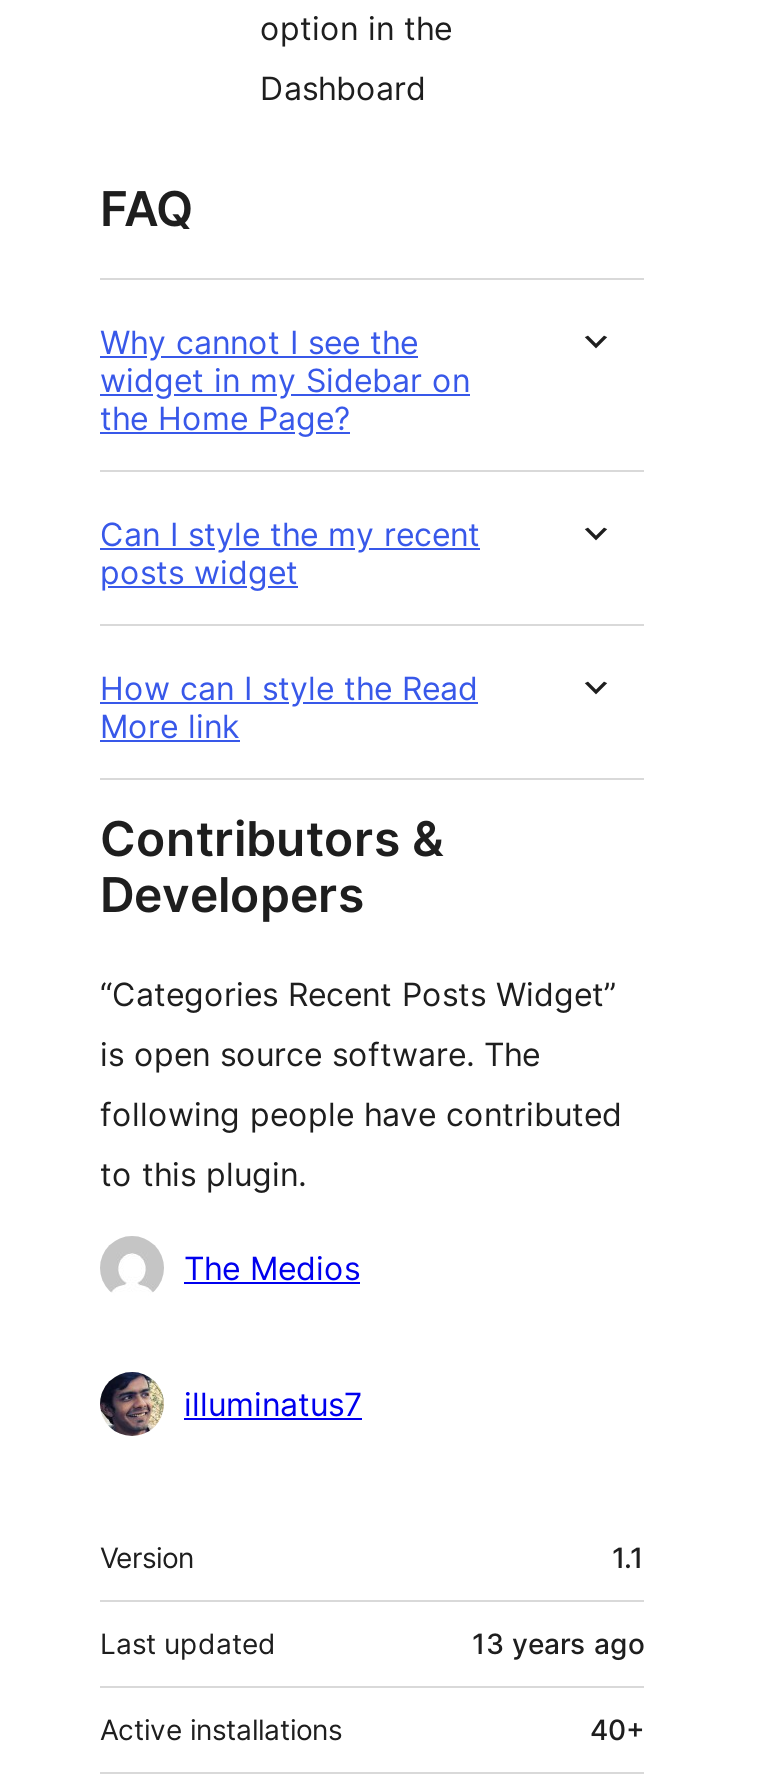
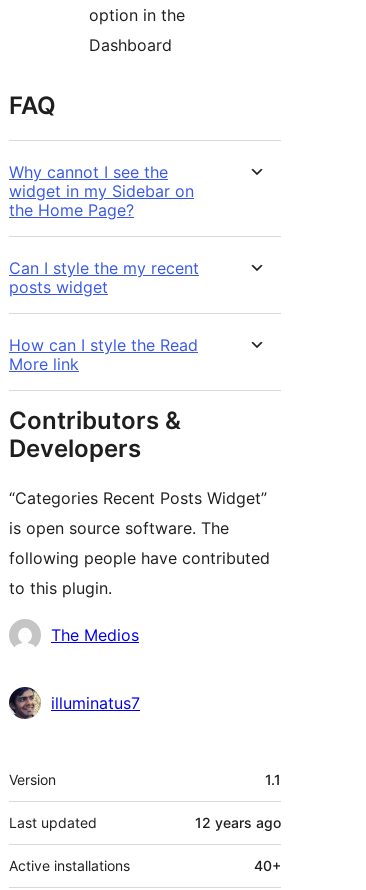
- 13 years ago
+ 12 years ago
